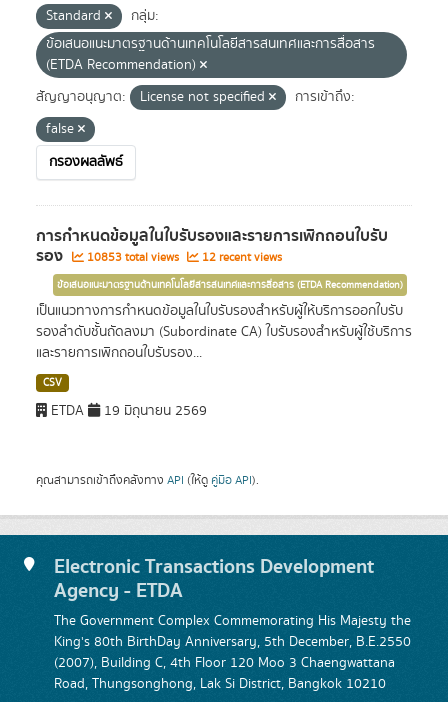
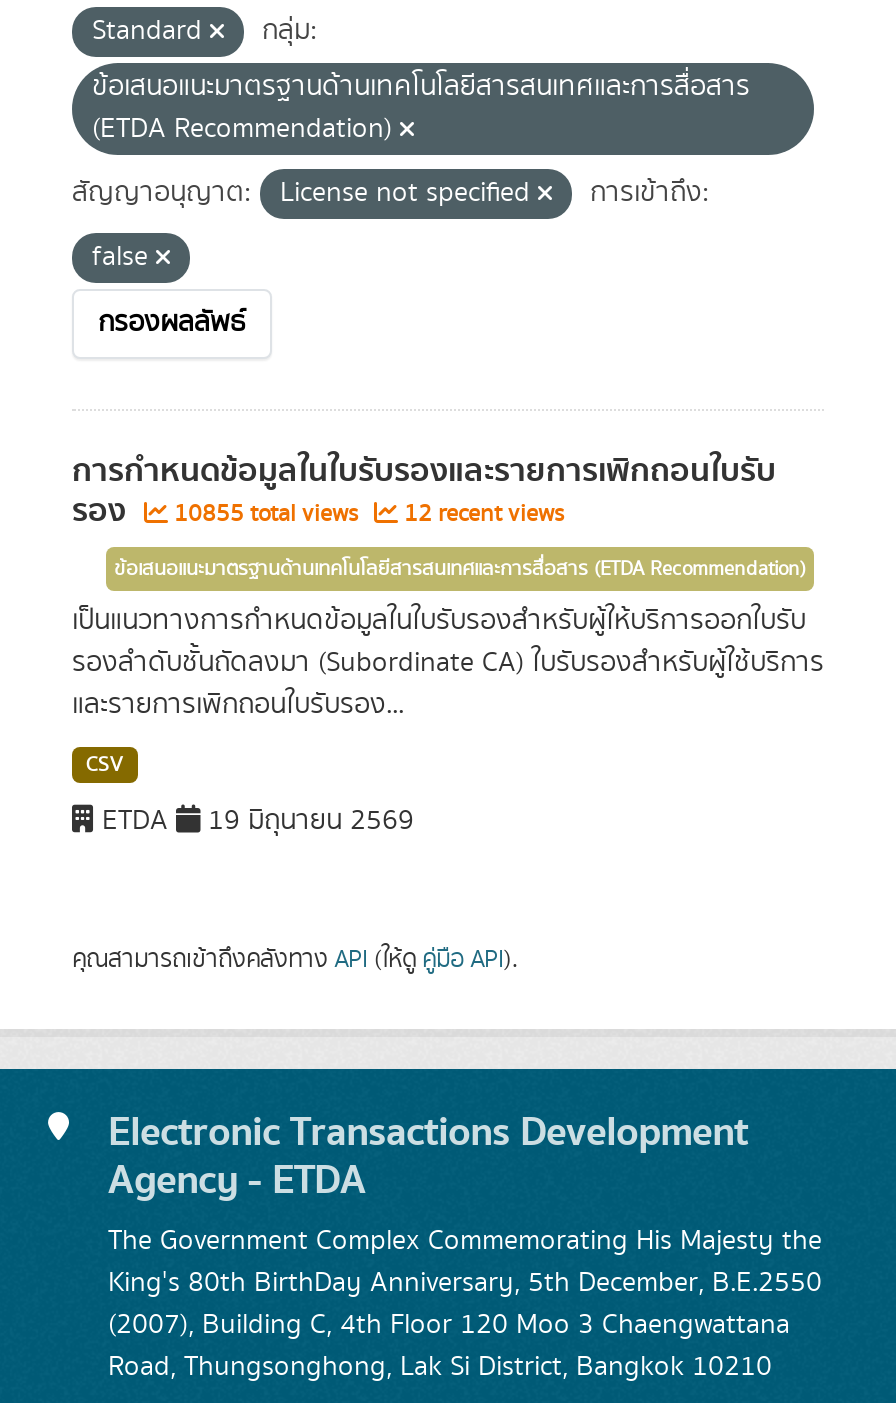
- 10853 total views
+ 10855 total views
